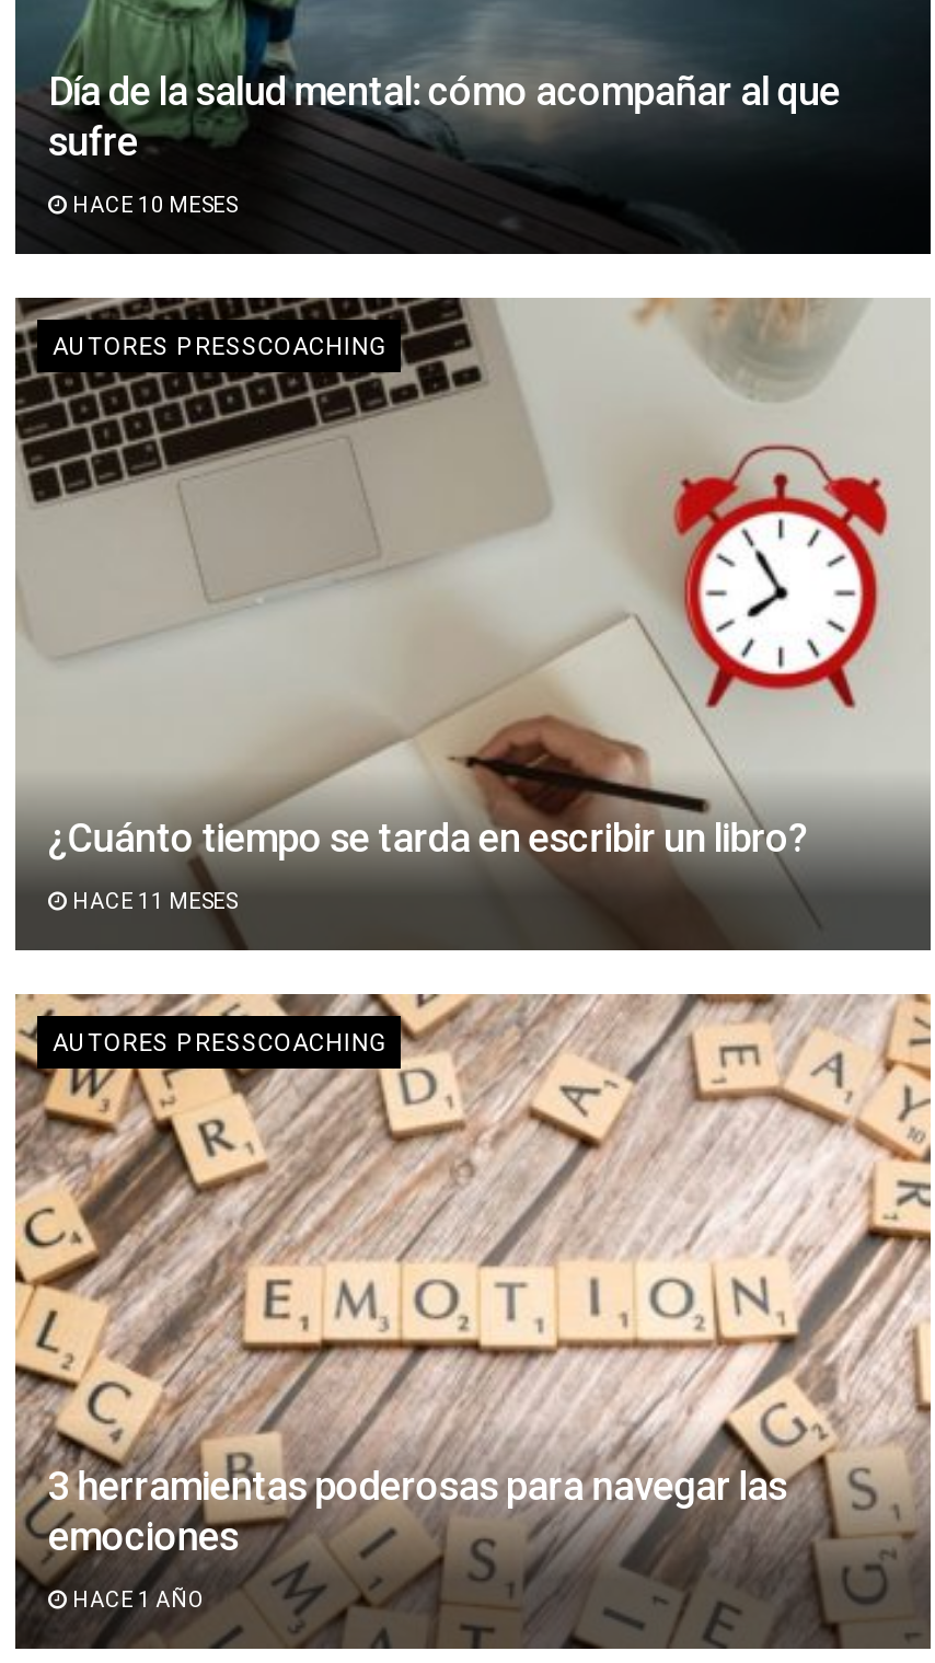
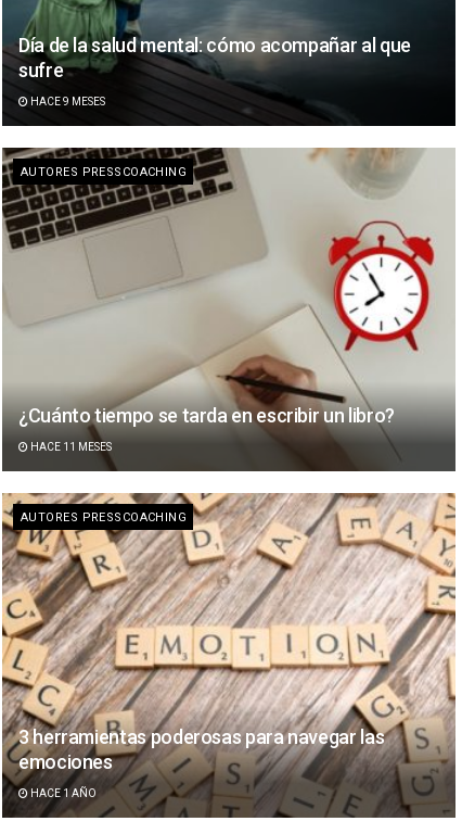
- HACE 10 MESES
+ HACE 9 MESES
